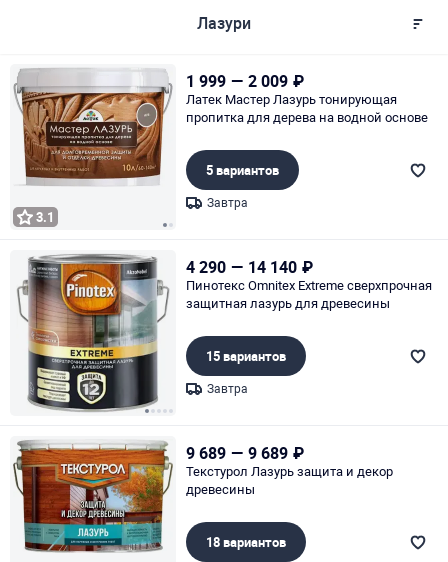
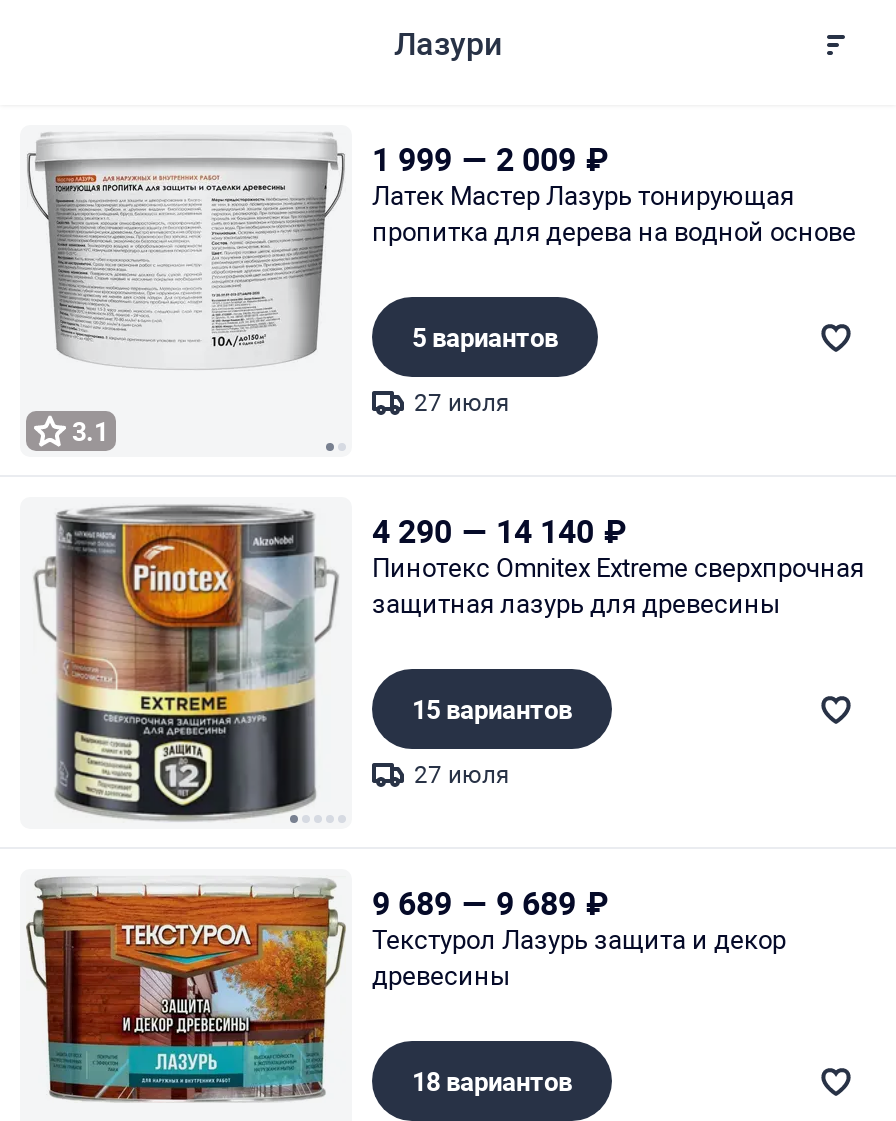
- [image]
+ [image]

- Завтра
+ 27 июля

- Завтра
+ 27 июля
